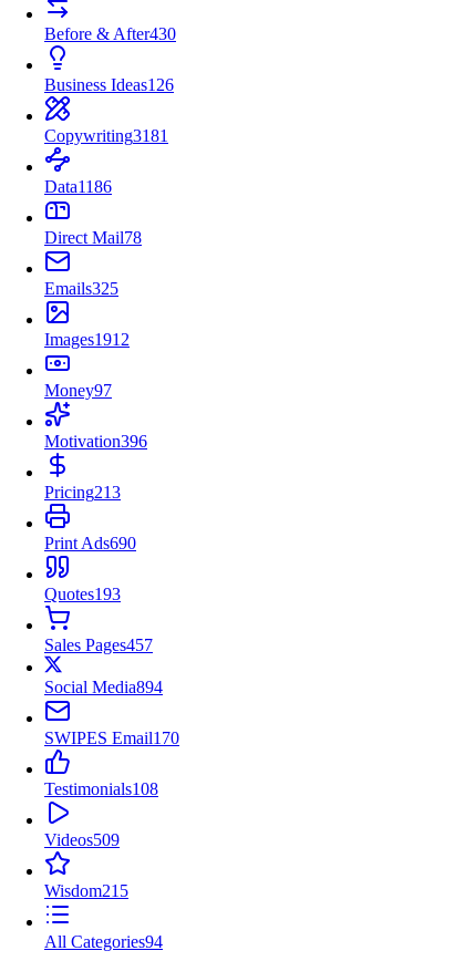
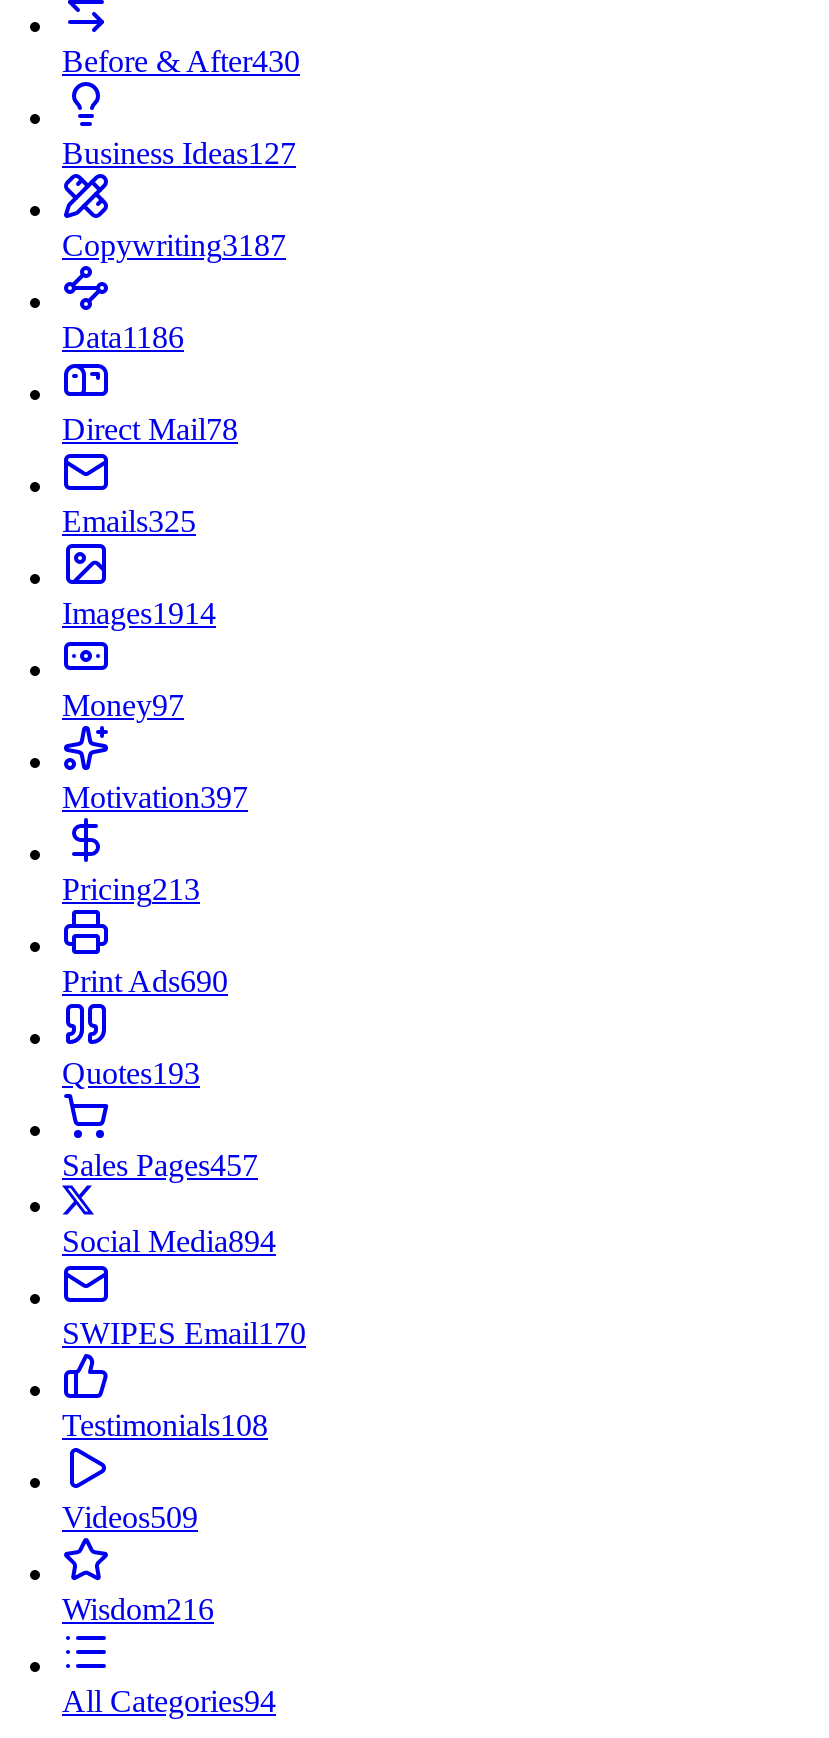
- Business Ideas126
+ Business Ideas127

- Copywriting3181
+ Copywriting3187

- Images1912
+ Images1914

- Motivation396
+ Motivation397

- Wisdom215
+ Wisdom216
